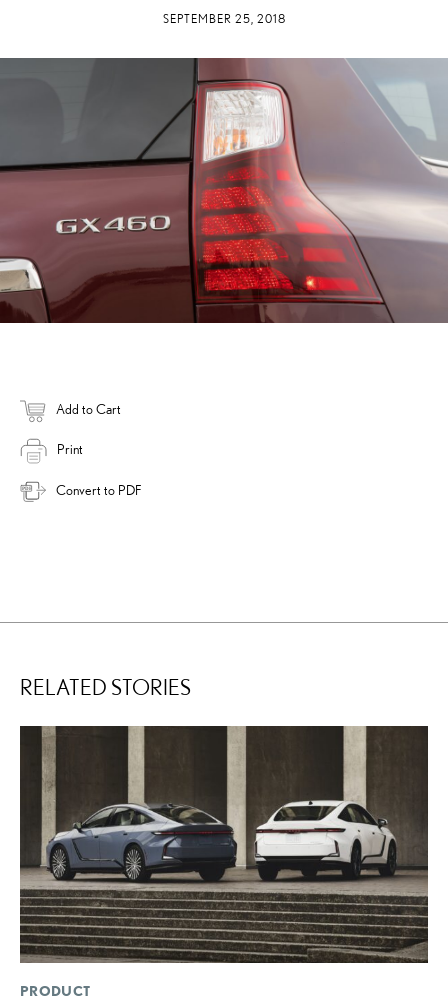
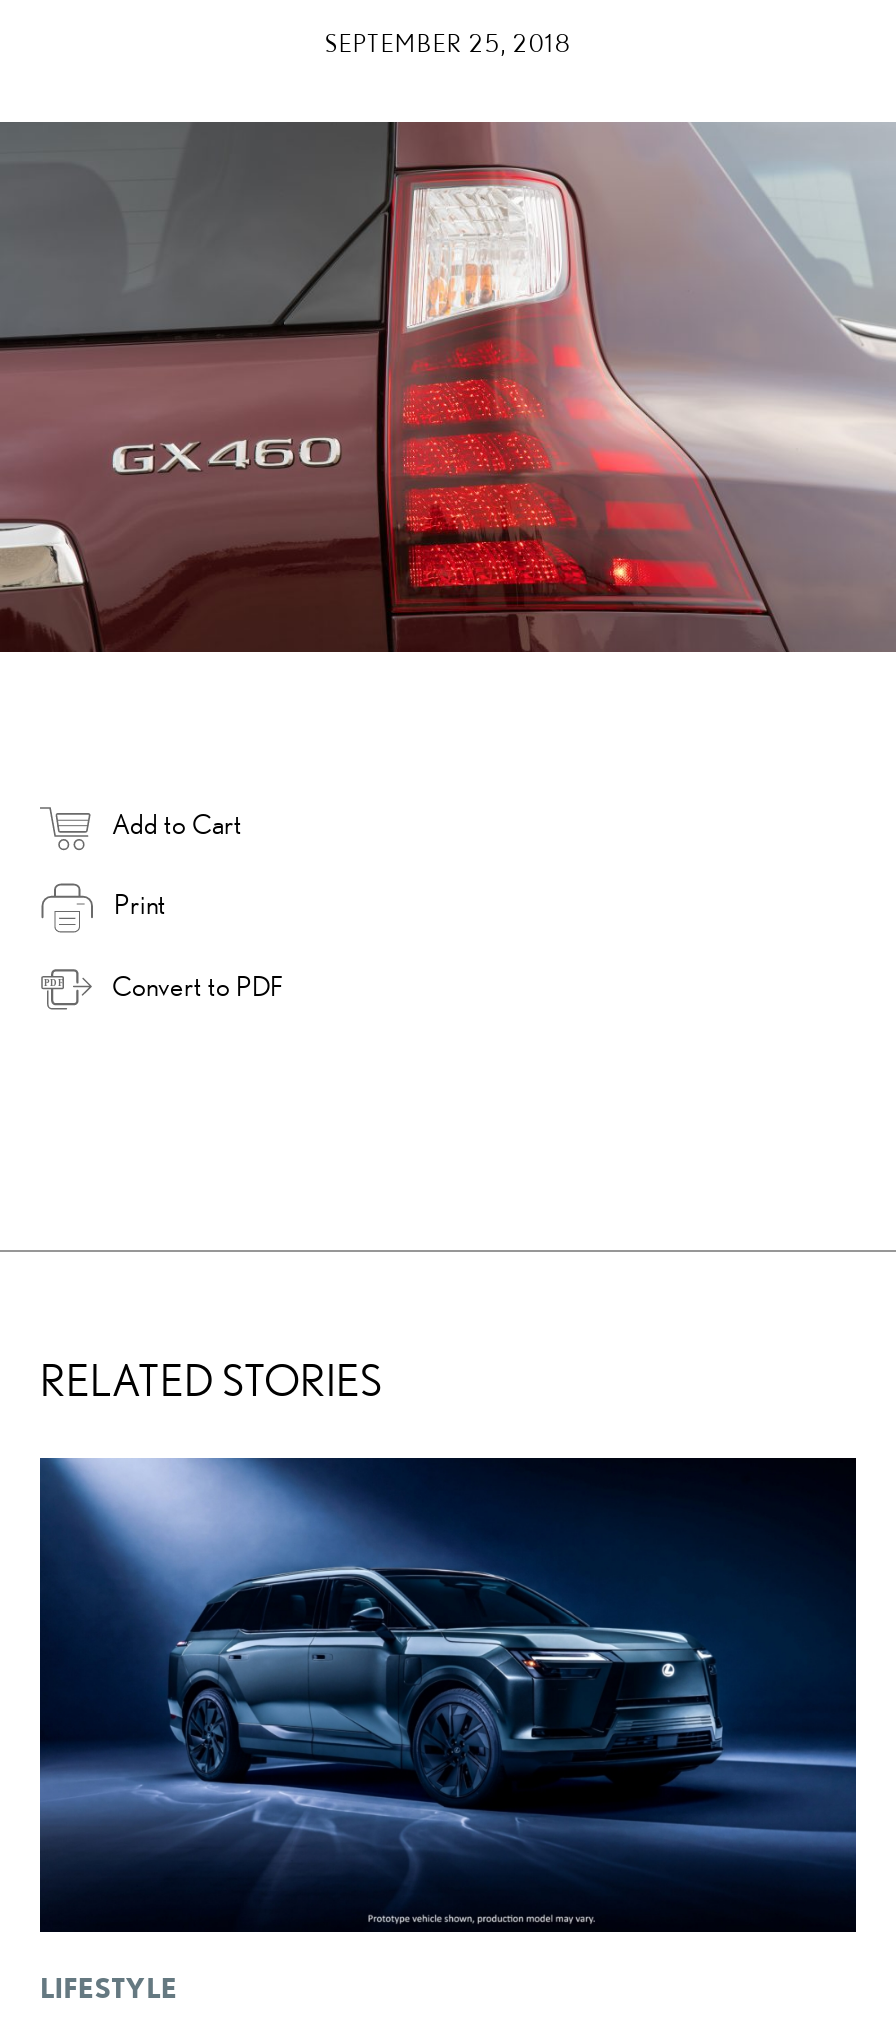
- [image]
- PRODUCT
+ [image]
+ LIFESTYLE
